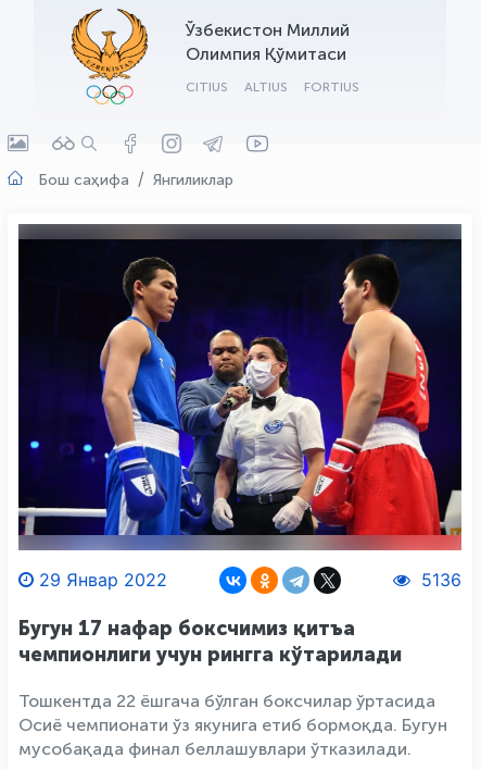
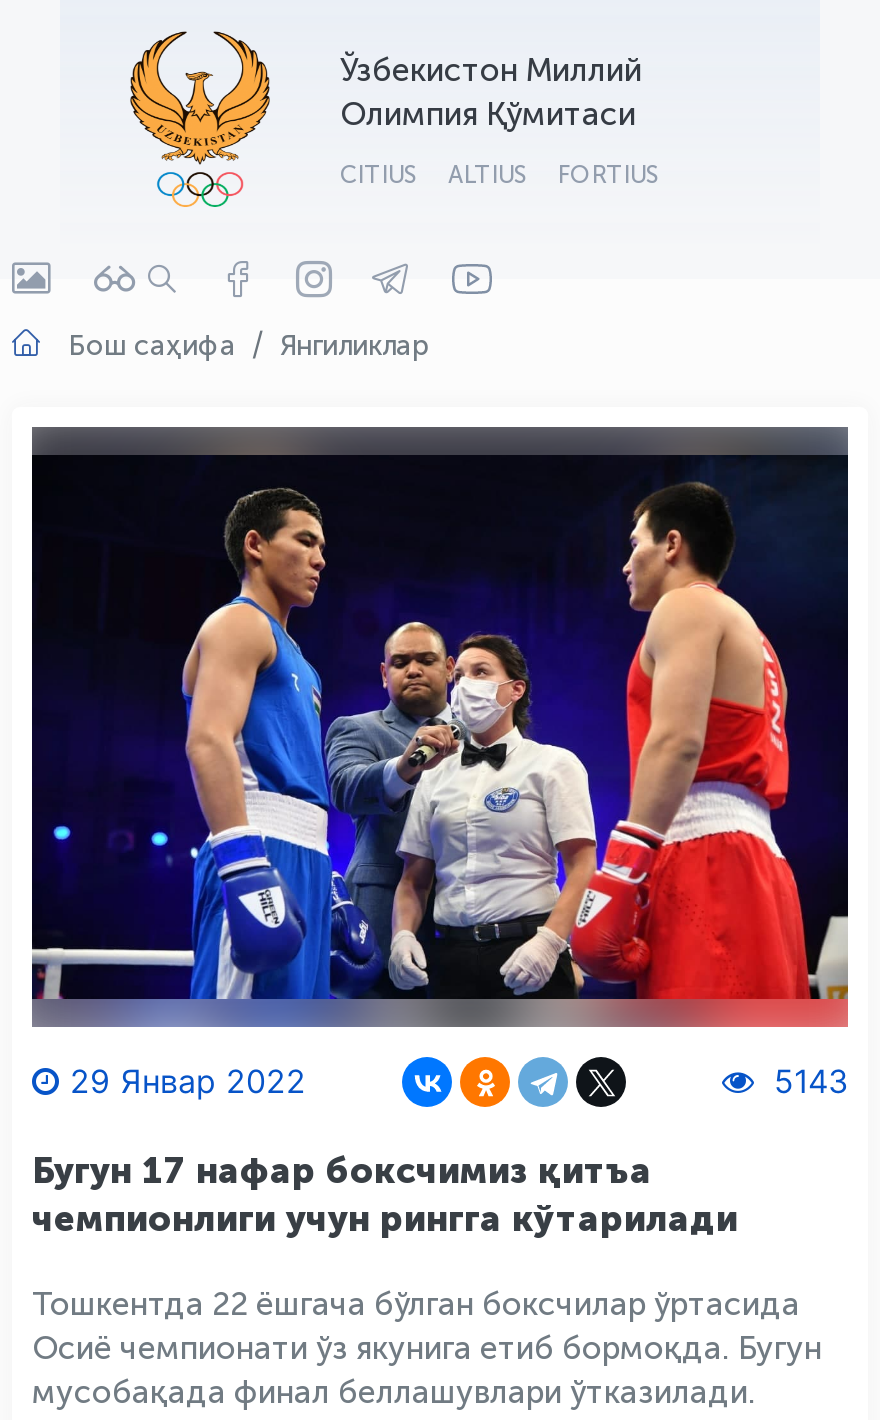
- 5136
+ 5143
